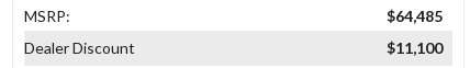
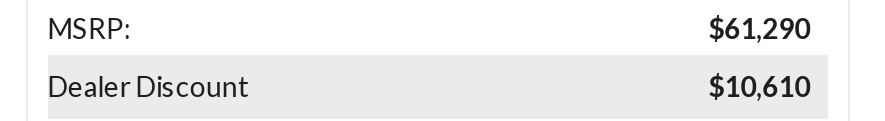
- $64,485
+ $61,290

- $11,100
+ $10,610
